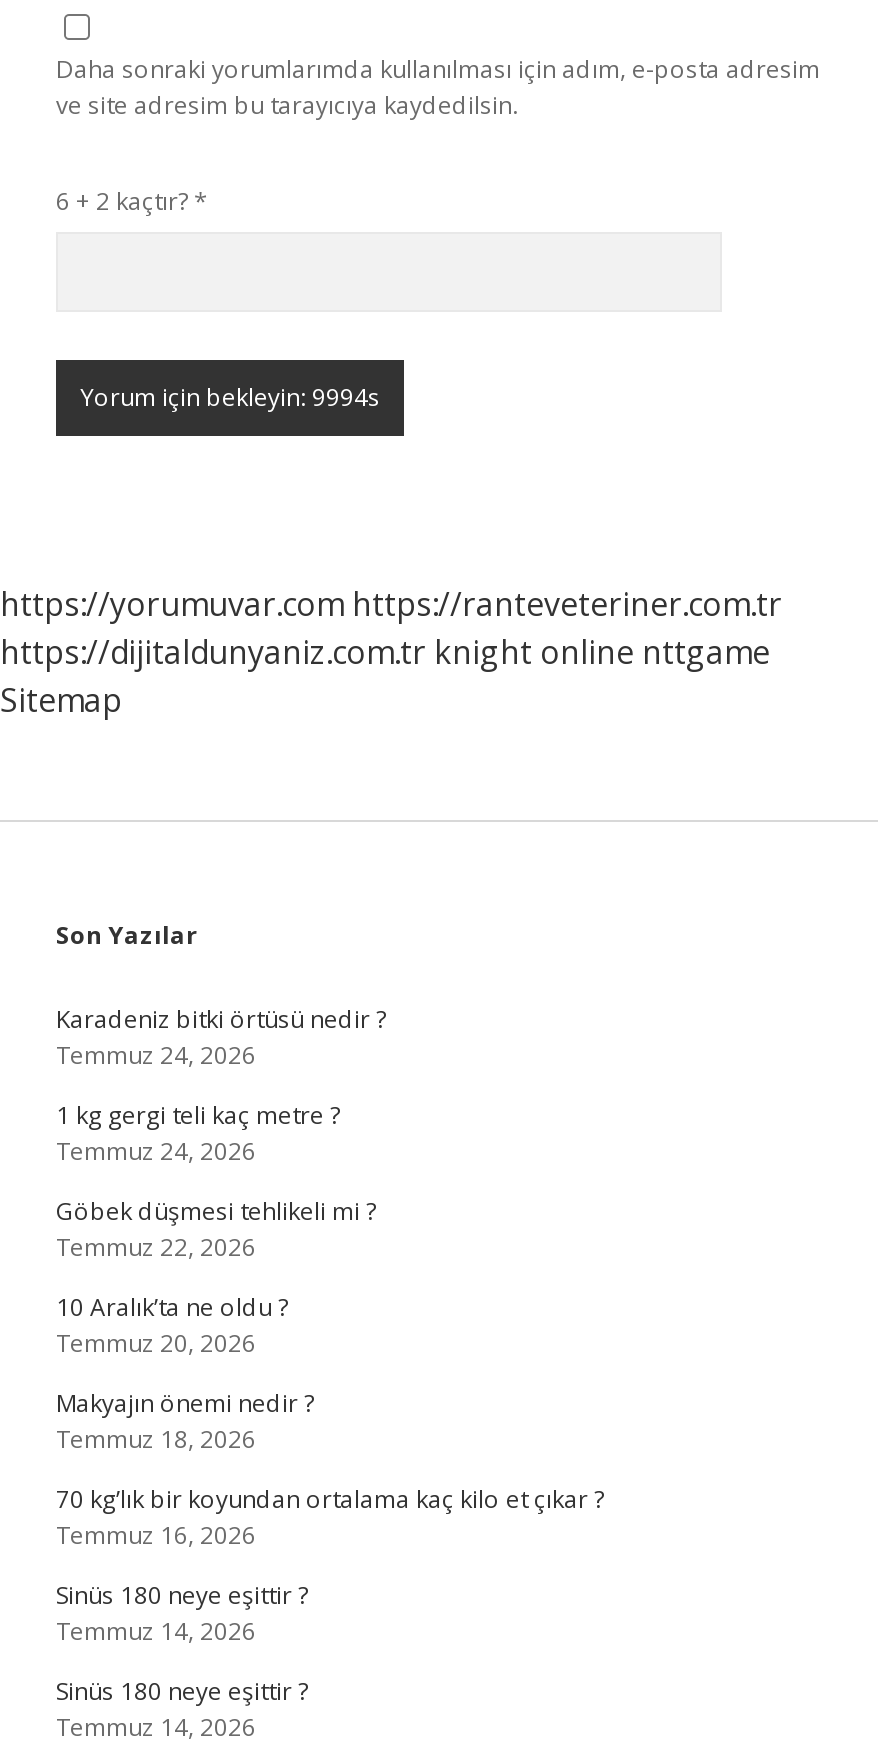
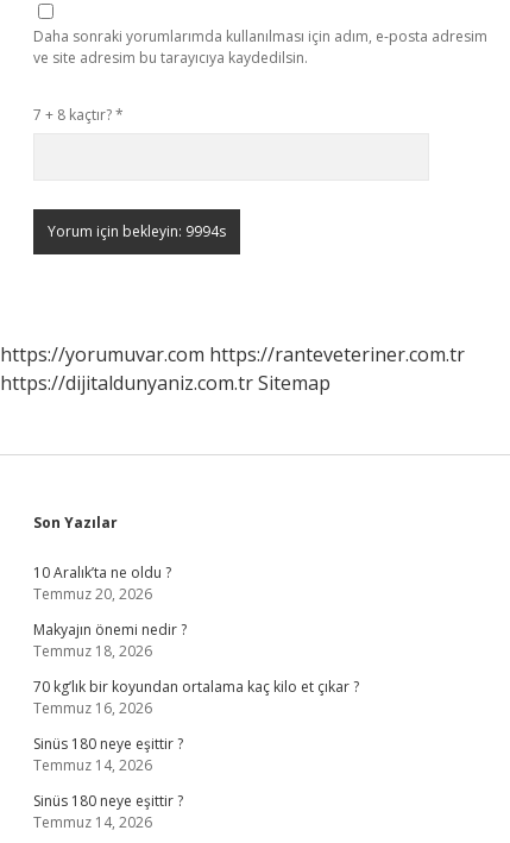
- 6 + 2 kaçtır? *
+ 7 + 8 kaçtır? *

- https://dijitaldunyaniz.com.tr knight online nttgame
- Sitemap
+ https://dijitaldunyaniz.com.tr Sitemap

- Karadeniz bitki örtüsü nedir ?
- Temmuz 24, 2026
- 1 kg gergi teli kaç metre ?
- Temmuz 24, 2026
- Göbek düşmesi tehlikeli mi ?
- Temmuz 22, 2026
